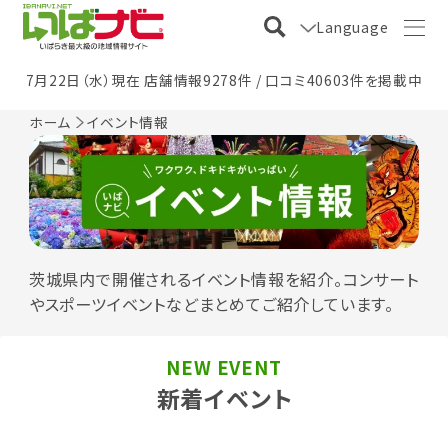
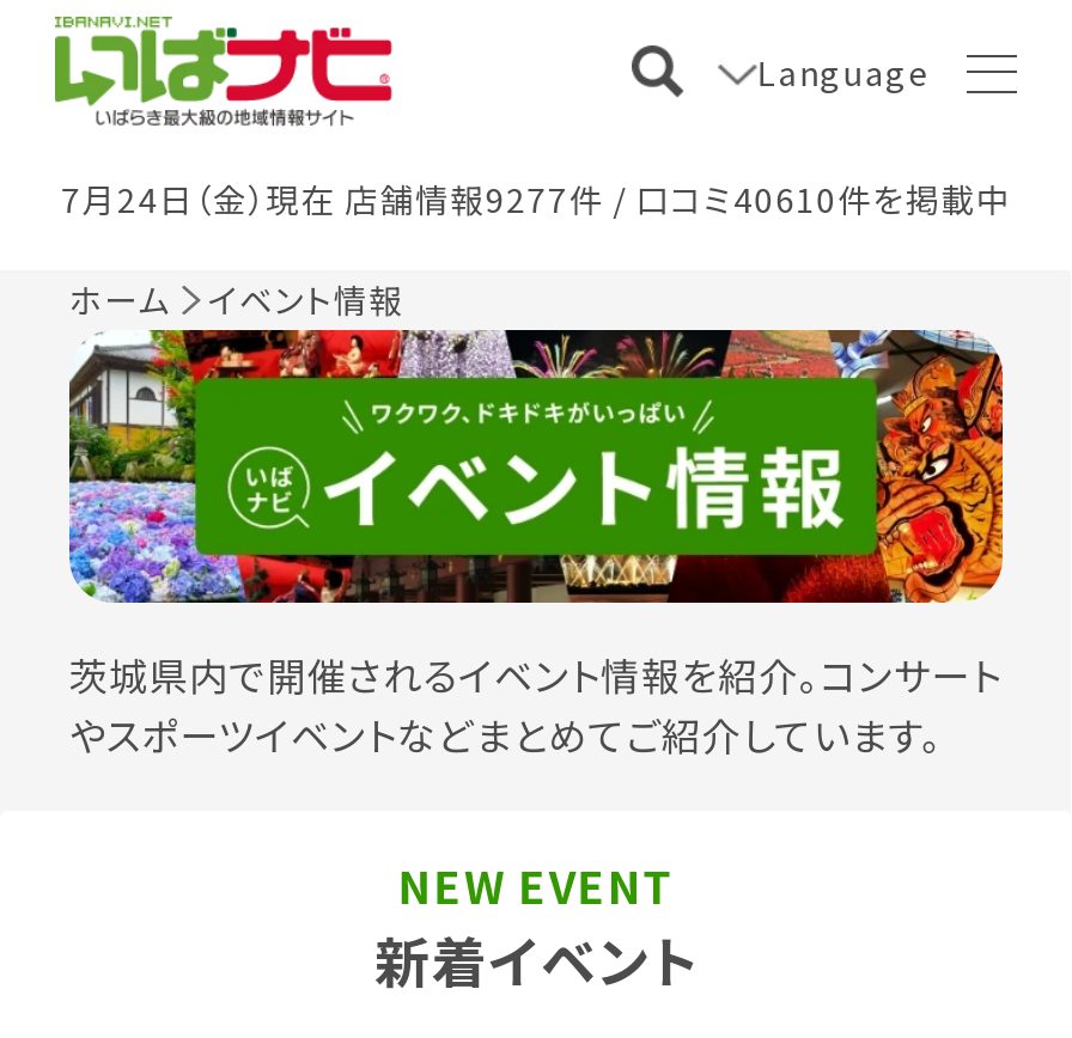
- 7月22日（水）現在 店舗情報9278件 / 口コミ40603件を掲載中
+ 7月24日（金）現在 店舗情報9277件 / 口コミ40610件を掲載中
